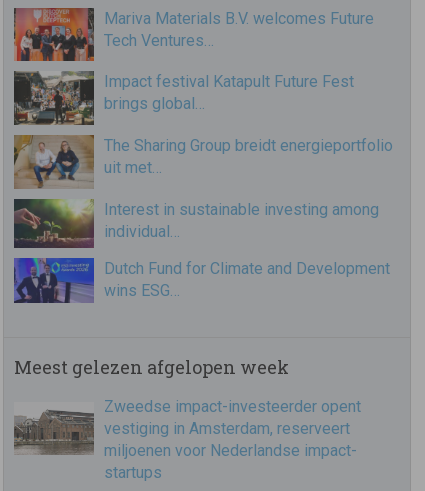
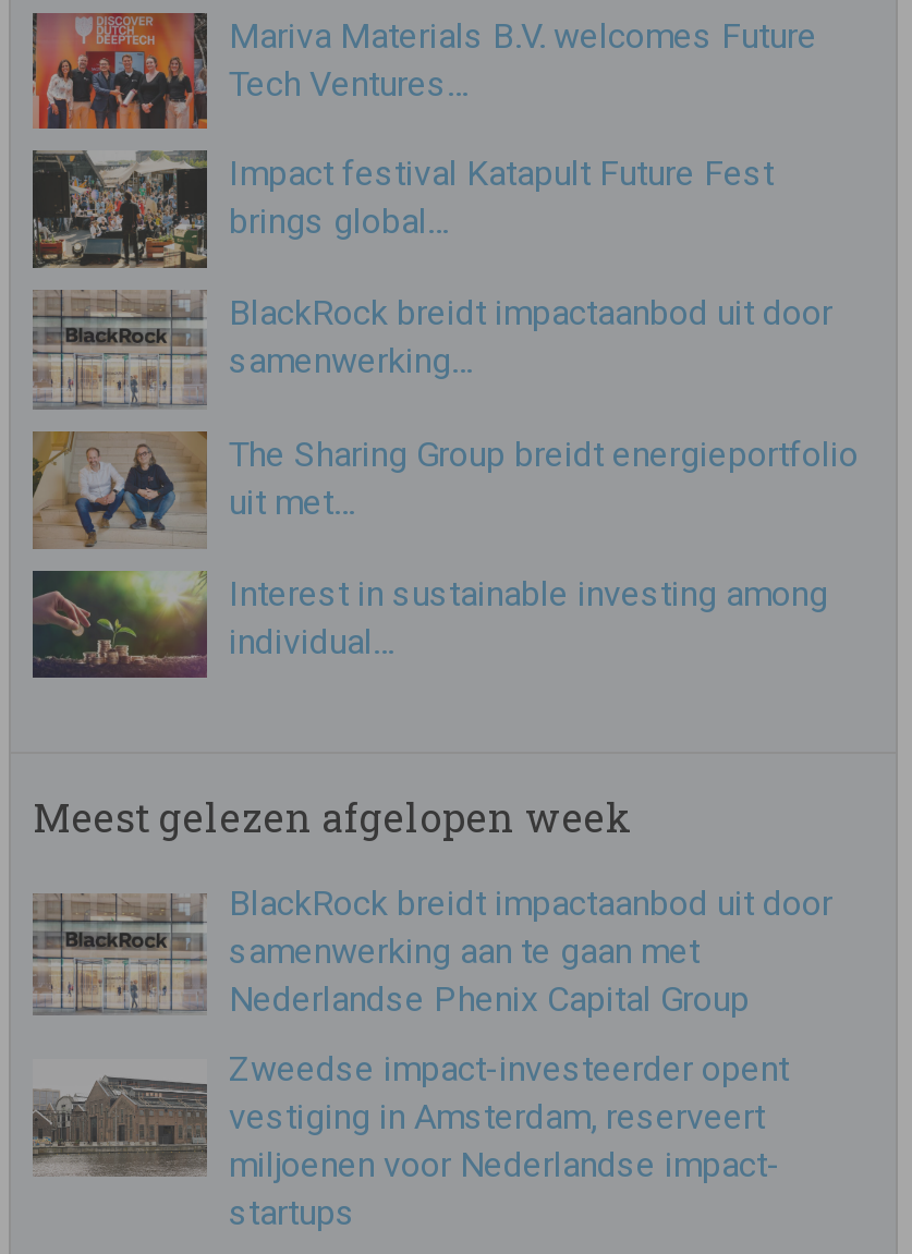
+ [image]
+ BlackRock breidt impactaanbod uit door
+ samenwerking…

- [image]
- Dutch Fund for Climate and Development
- wins ESG…

+ [image]
+ BlackRock breidt impactaanbod uit door
+ samenwerking aan te gaan met
+ Nederlandse Phenix Capital Group
